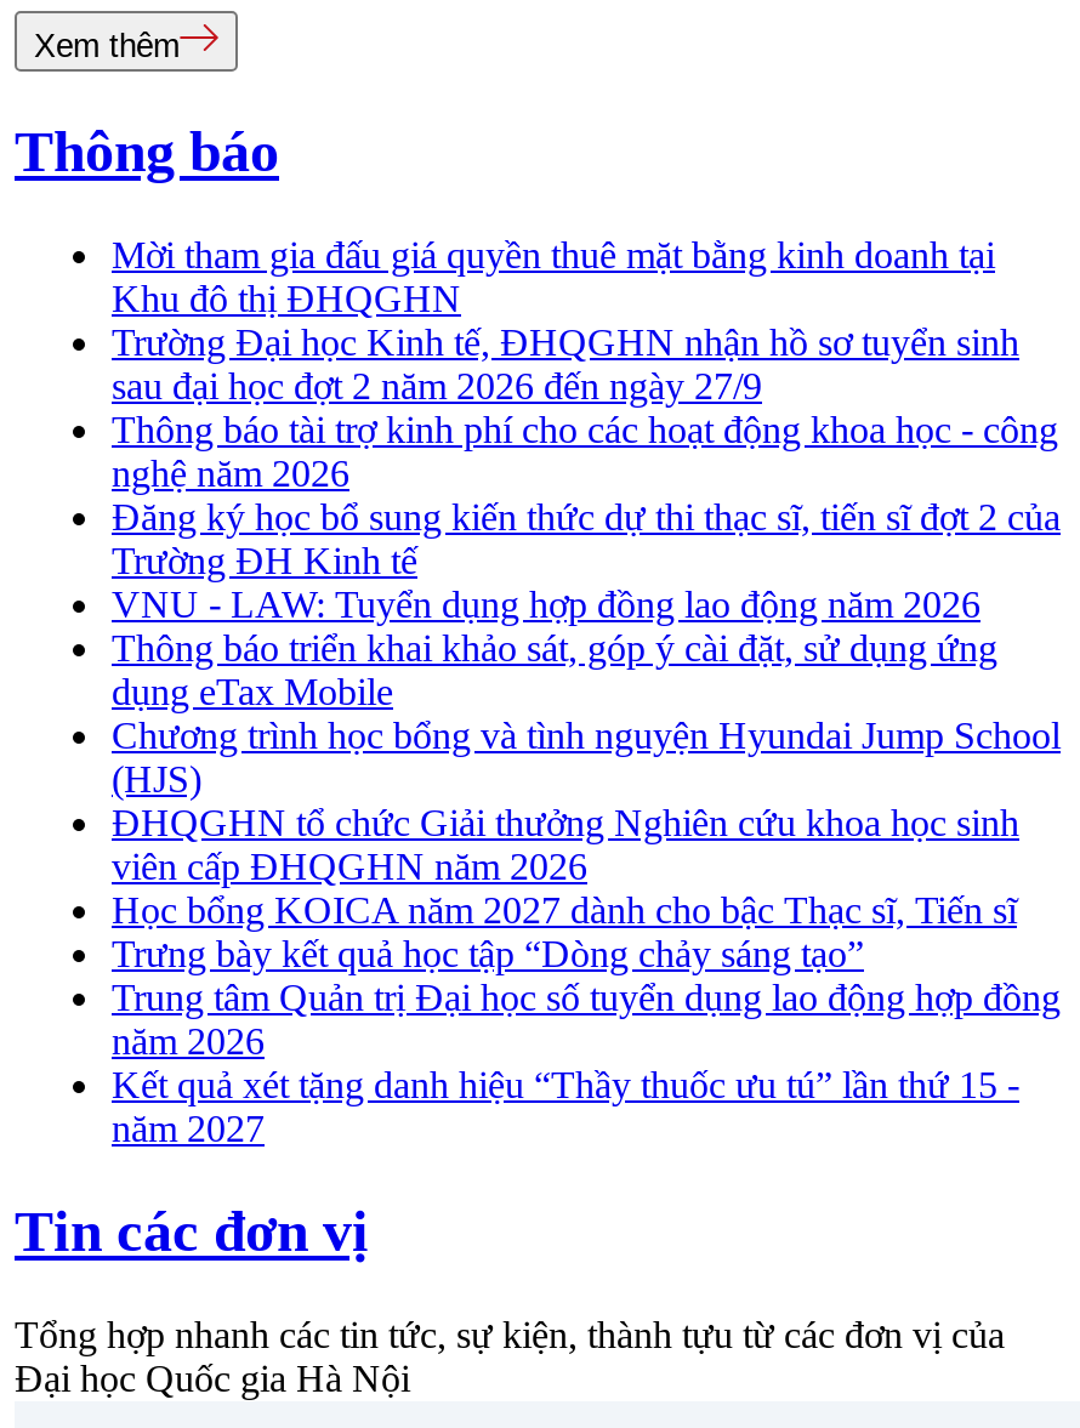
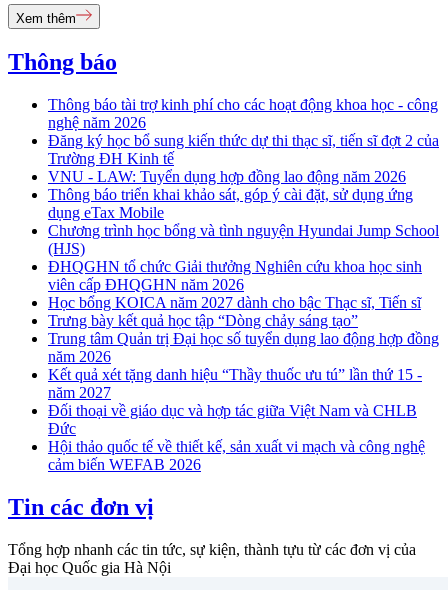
- Mời tham gia đấu giá quyền thuê mặt bằng kinh doanh tại
- Khu đô thị ĐHQGHN
- Trường Đại học Kinh tế, ĐHQGHN nhận hồ sơ tuyển sinh
- sau đại học đợt 2 năm 2026 đến ngày 27/9

moved up: Thông báo tài trợ kinh phí cho các hoạt động khoa học - công | nghệ năm 2026 | Đăng ký học bổ sung kiến thức dự thi thạc sĩ, tiến sĩ đợt 2 của | ... | Kết quả xét tặng danh hiệu “Thầy thuốc ưu tú” lần thứ 15 - | năm 2027

+ Đối thoại về giáo dục và hợp tác giữa Việt Nam và CHLB
+ Đức
+ Hội thảo quốc tế về thiết kế, sản xuất vi mạch và công nghệ
+ cảm biến WEFAB 2026
